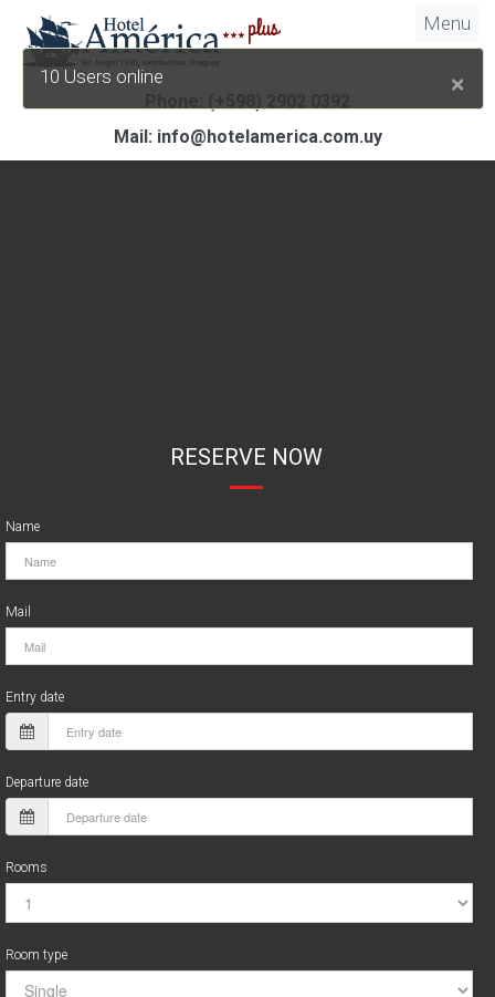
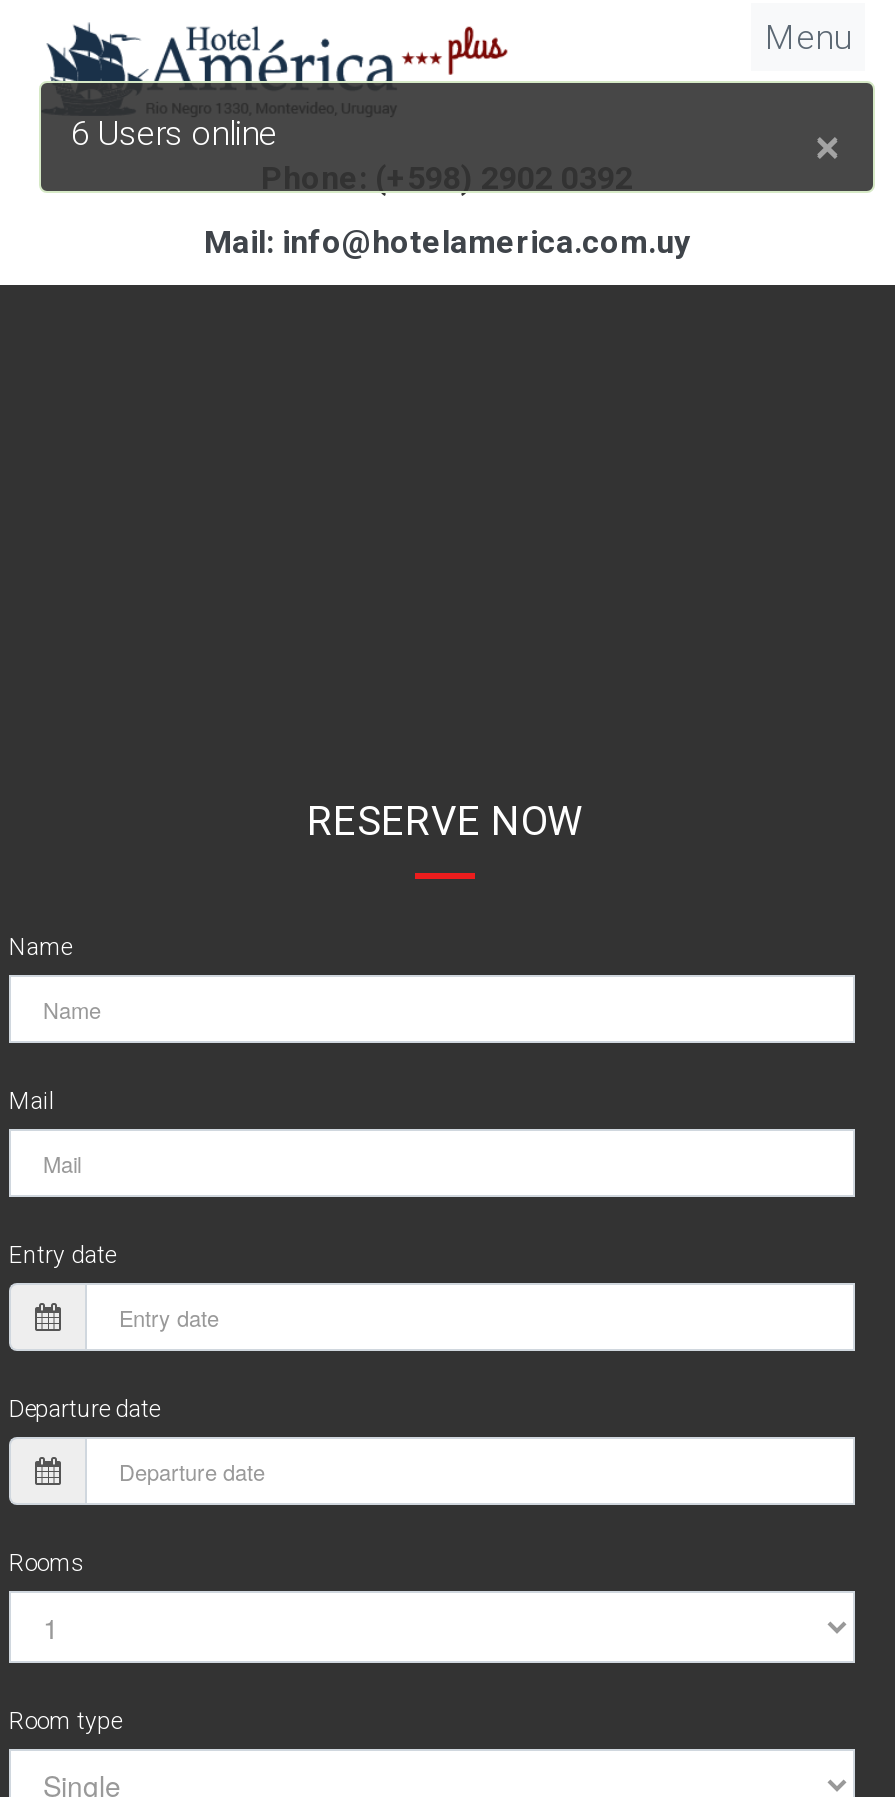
- 10 Users online
+ 6 Users online
